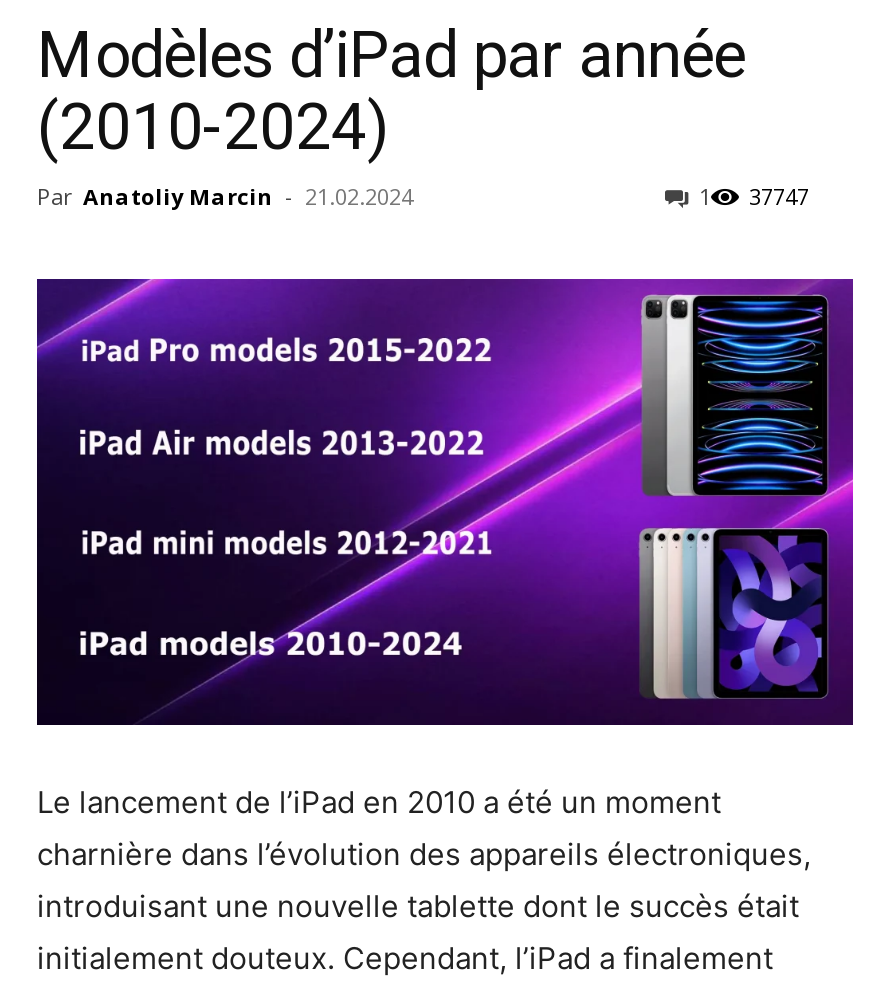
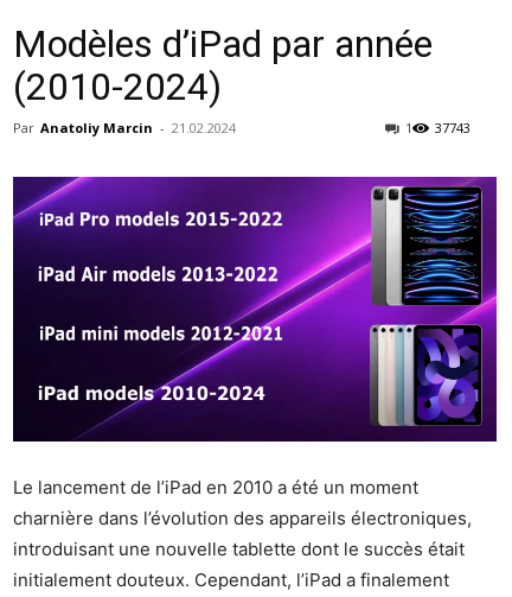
- 1 37747
+ 1 37743
